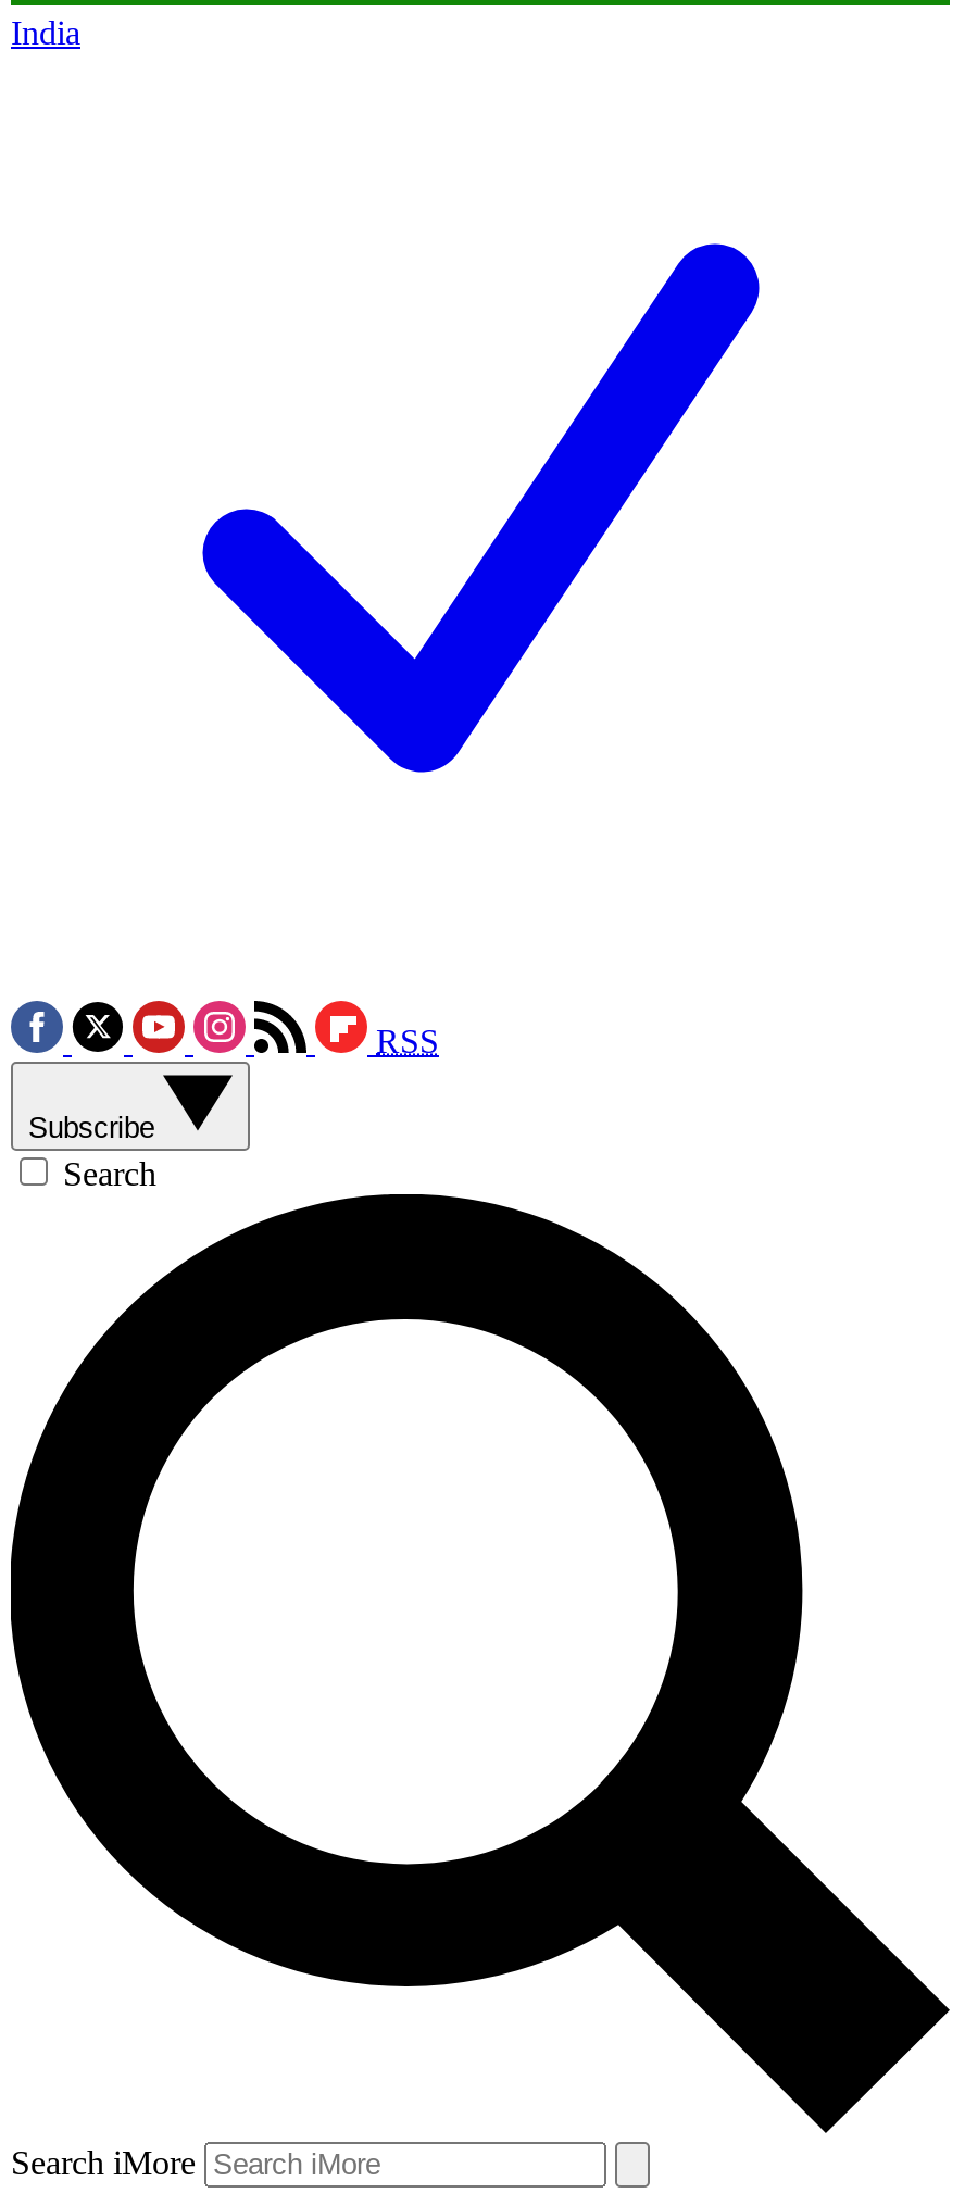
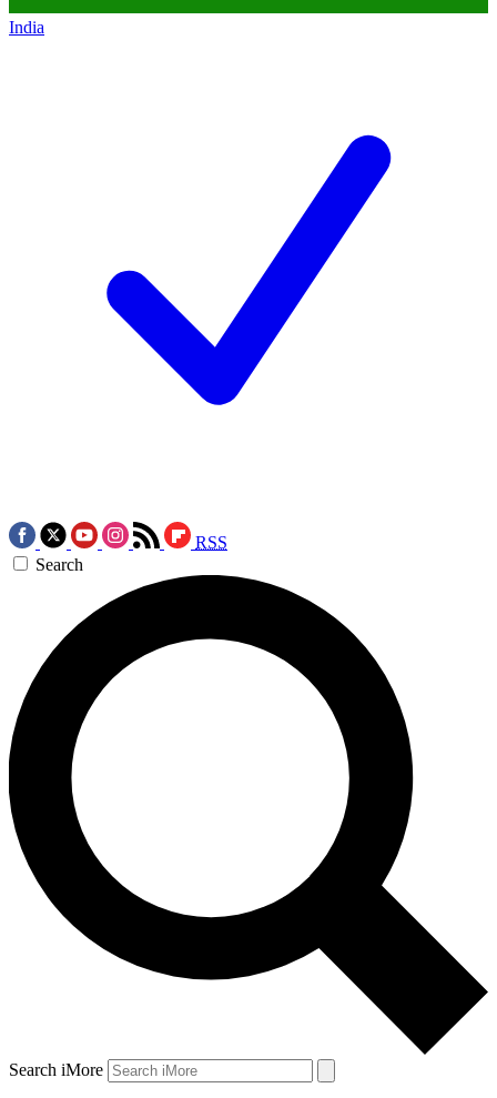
- Subscribe
